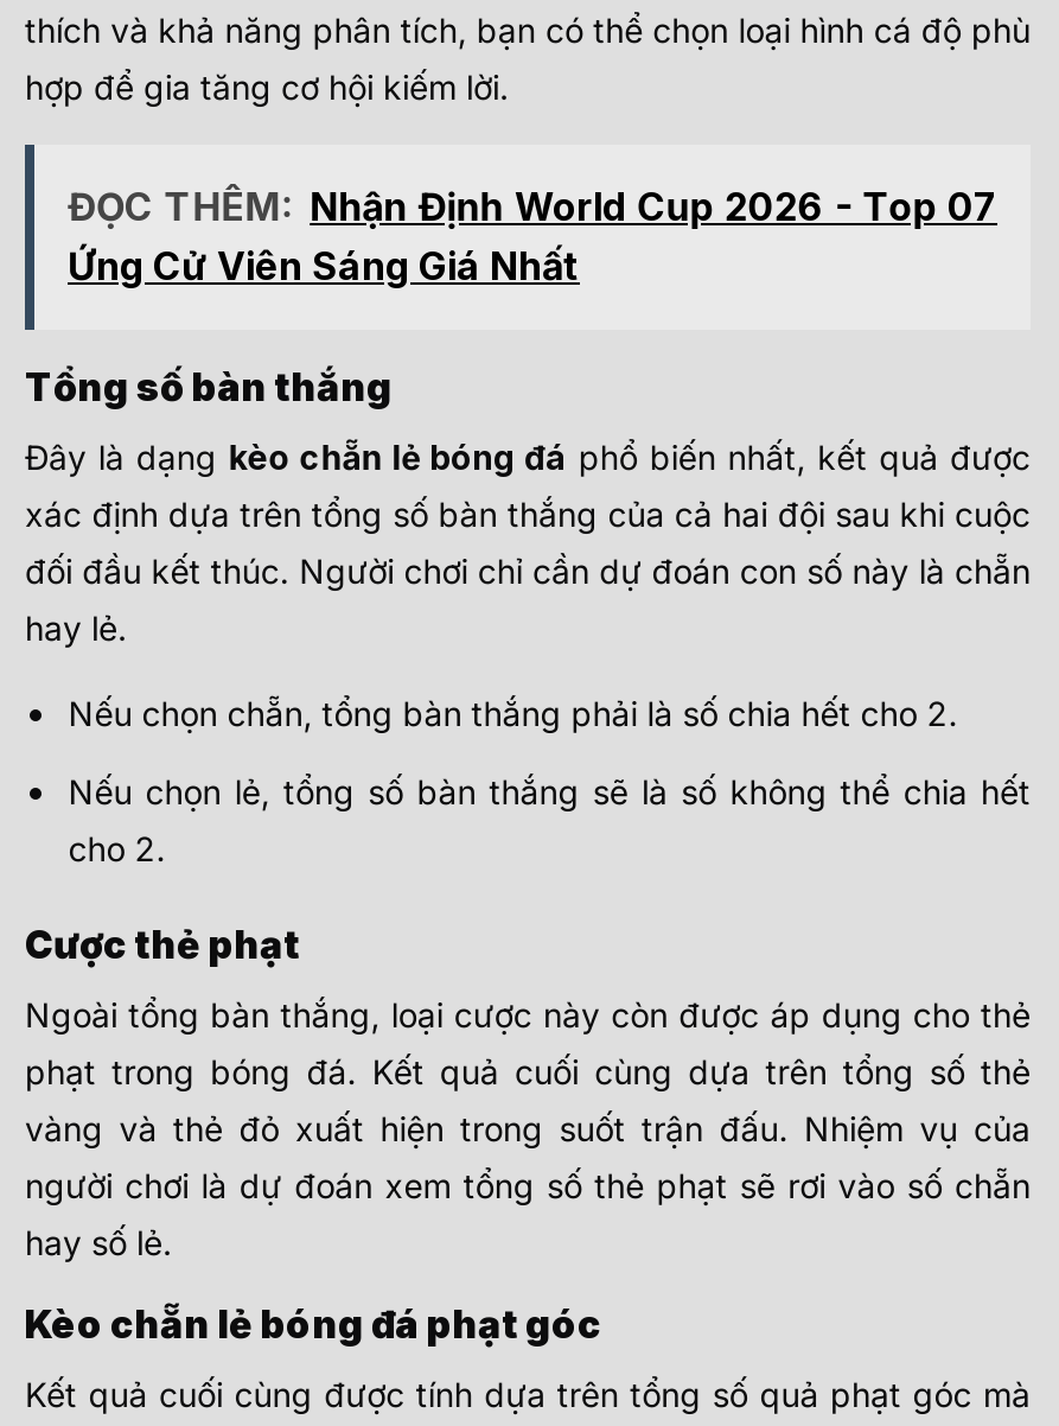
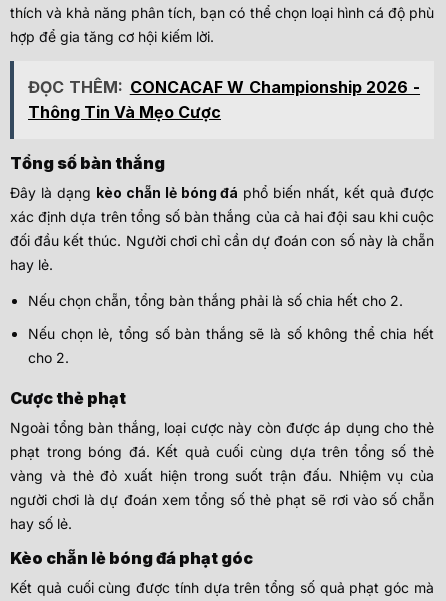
- ĐỌC THÊM: Nhận Định World Cup 2026 - Top 07
- Ứng Cử Viên Sáng Giá Nhất
+ ĐỌC THÊM: CONCACAF W Championship 2026 -
+ Thông Tin Và Mẹo Cược
